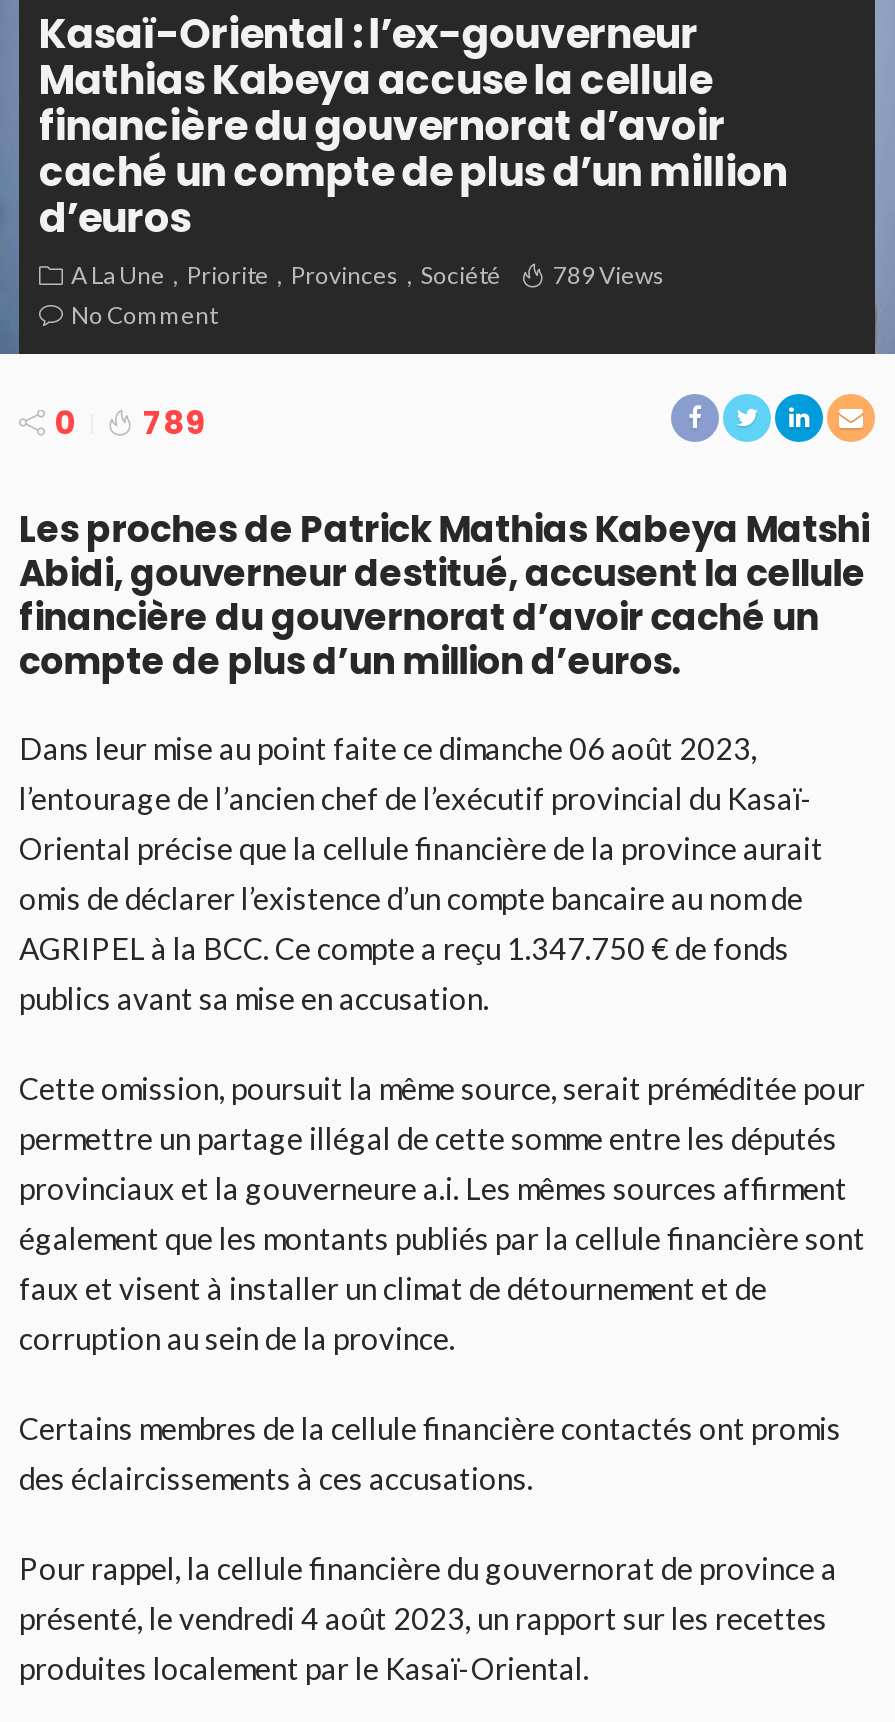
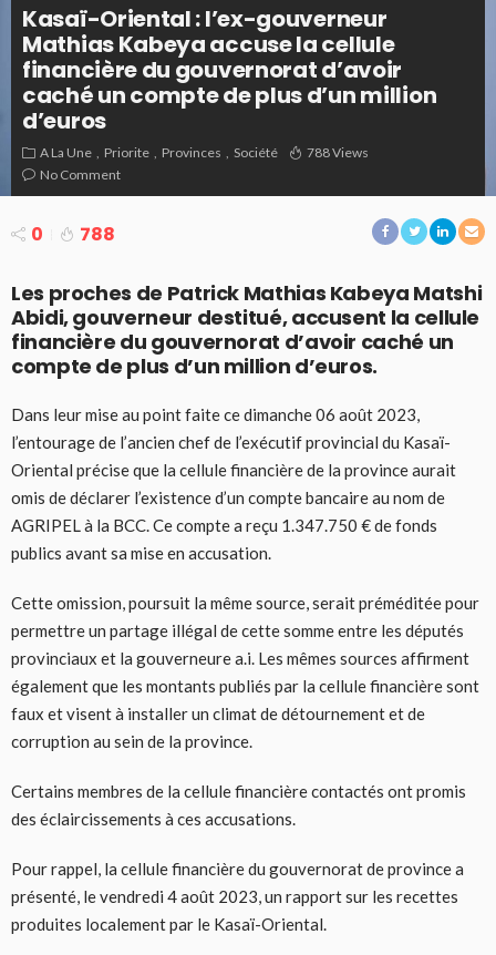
- A La Une Priorite Provinces Société 789 Views
+ A La Une Priorite Provinces Société 788 Views

- 0 789
+ 0 788
